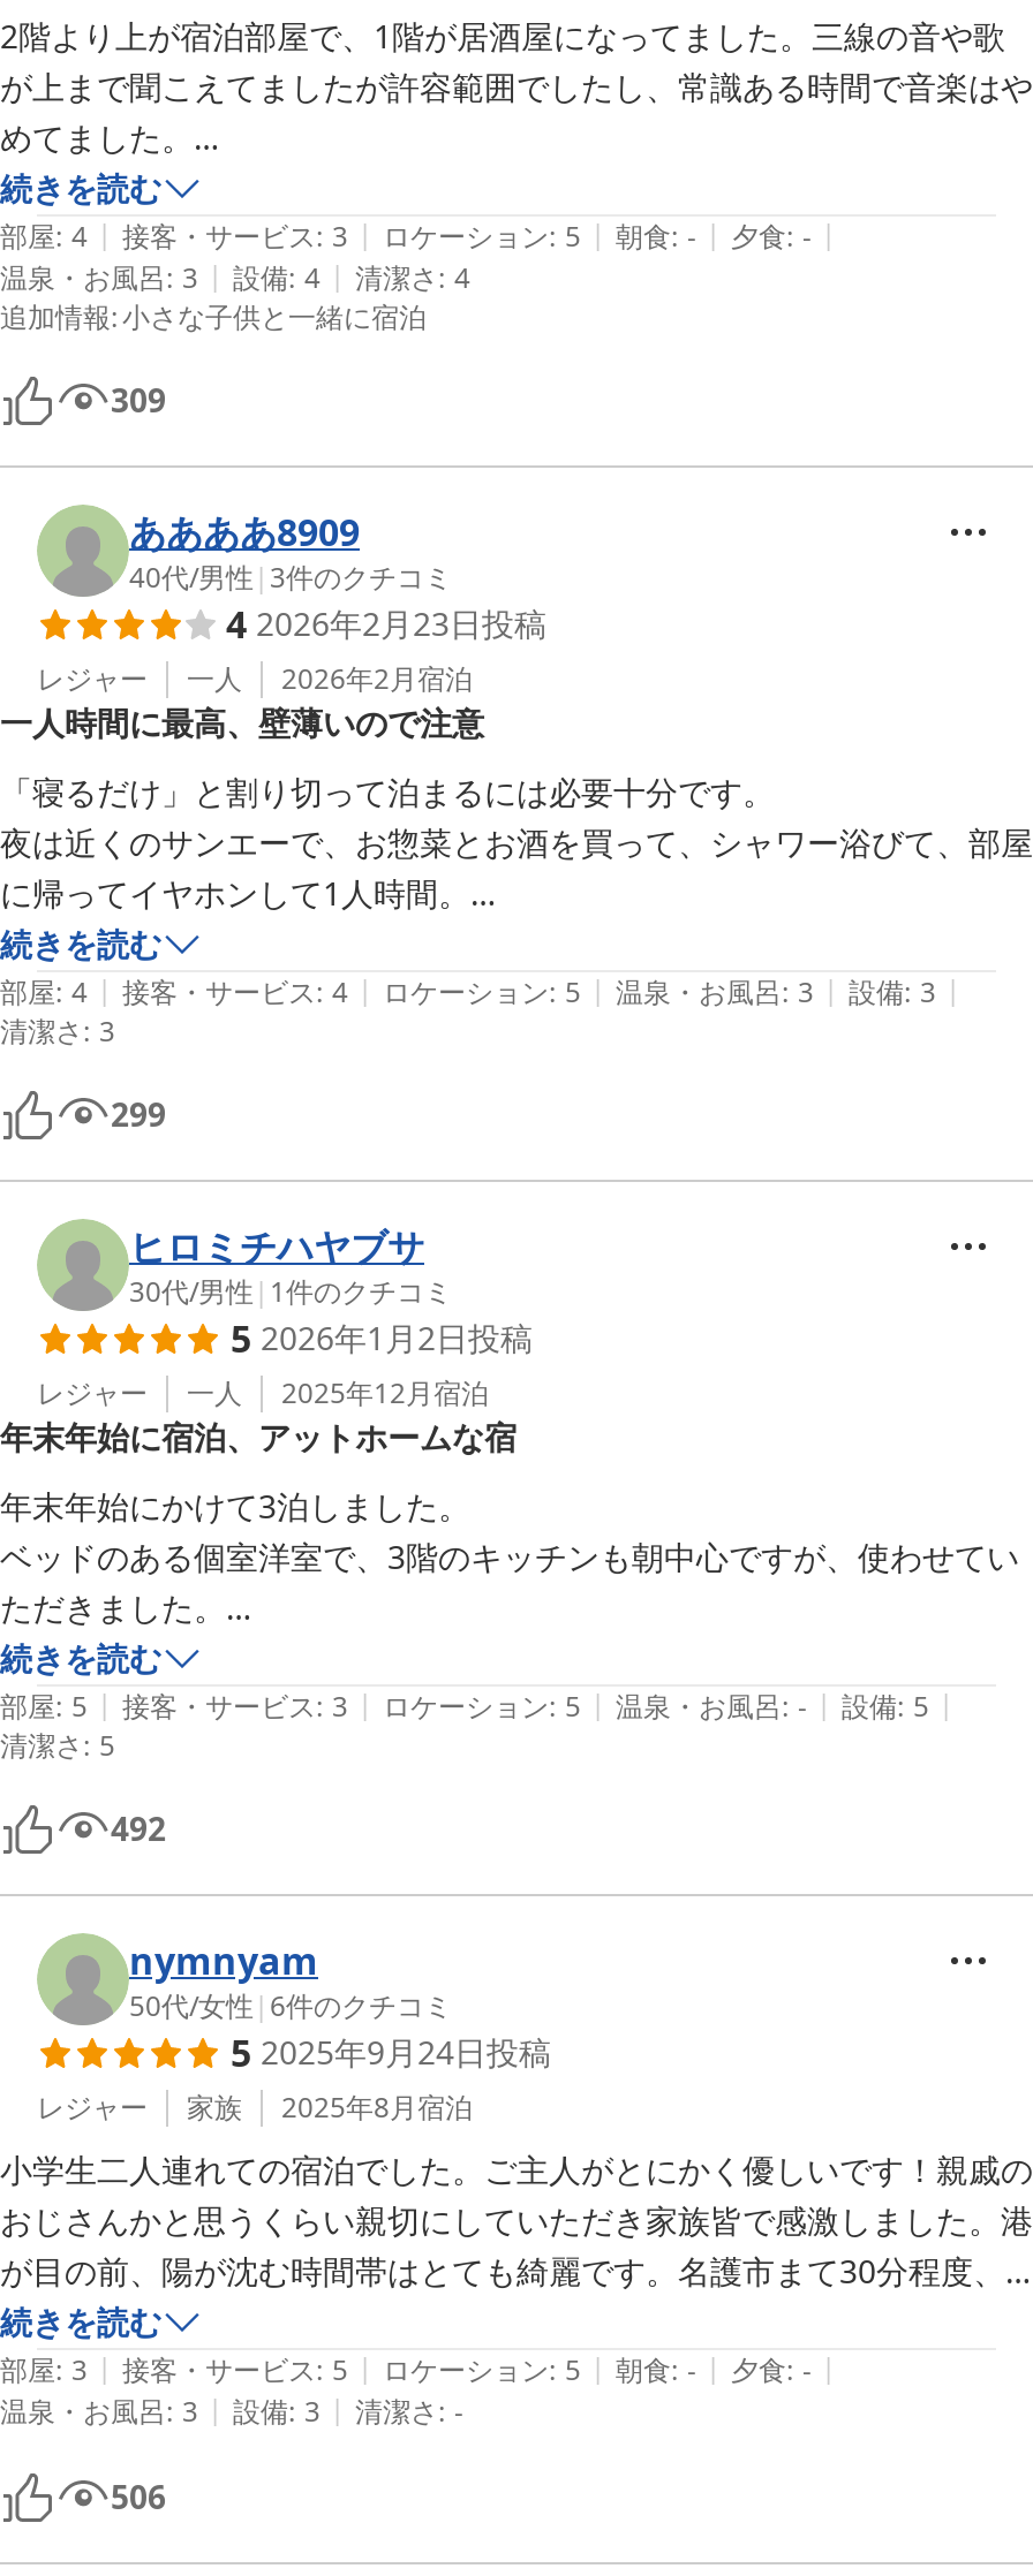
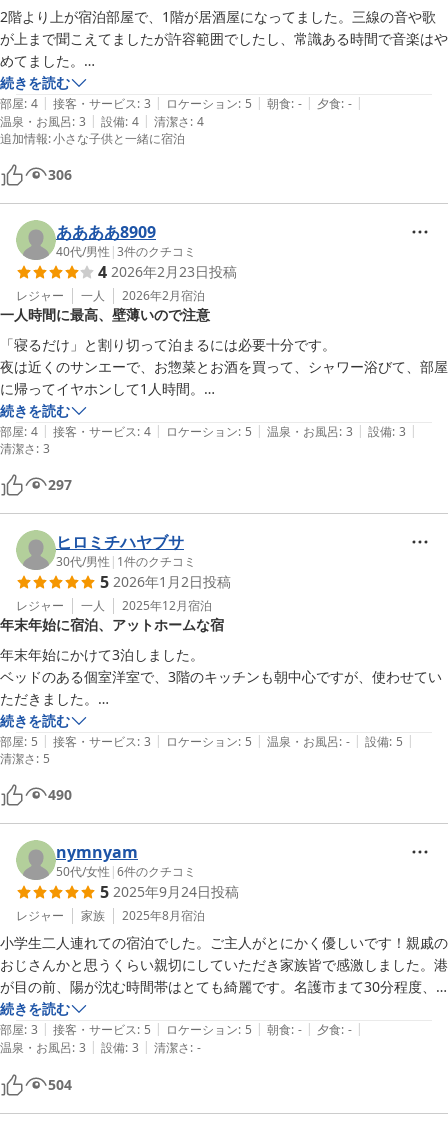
- 309
+ 306

- 299
+ 297

- 492
+ 490

- 506
+ 504
